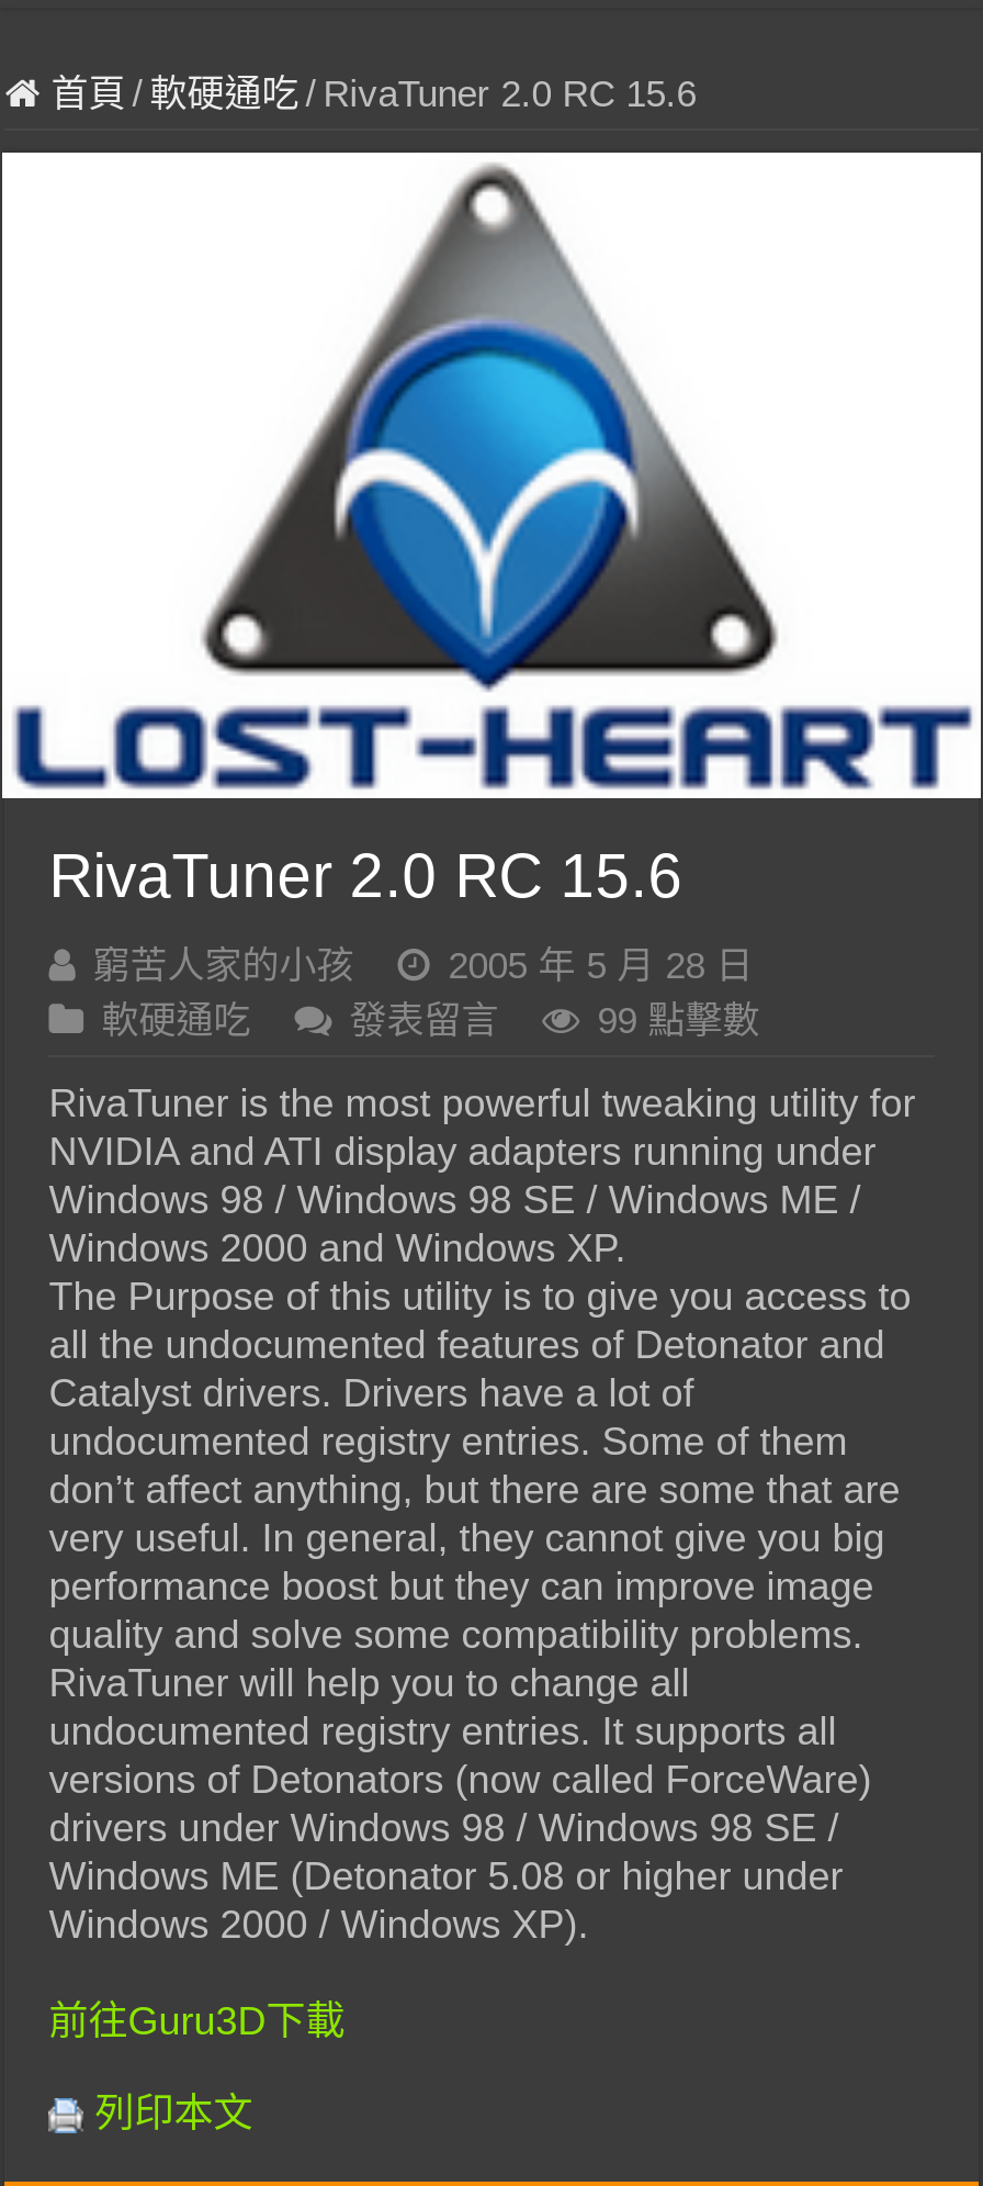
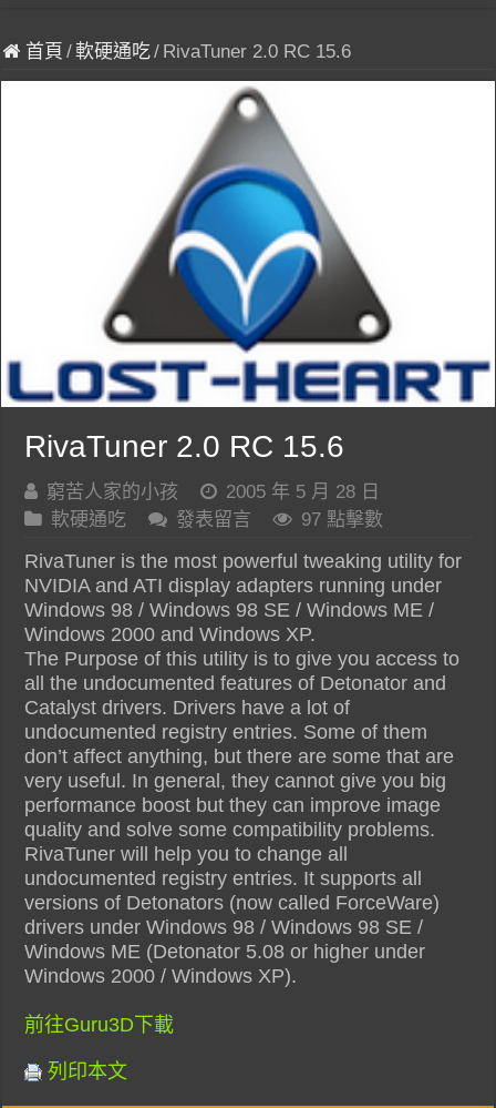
- 99 點擊數
+ 97 點擊數
